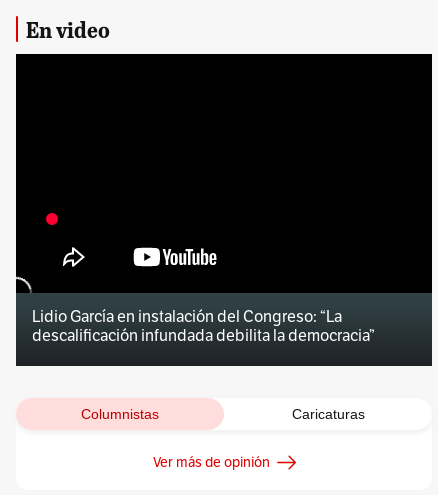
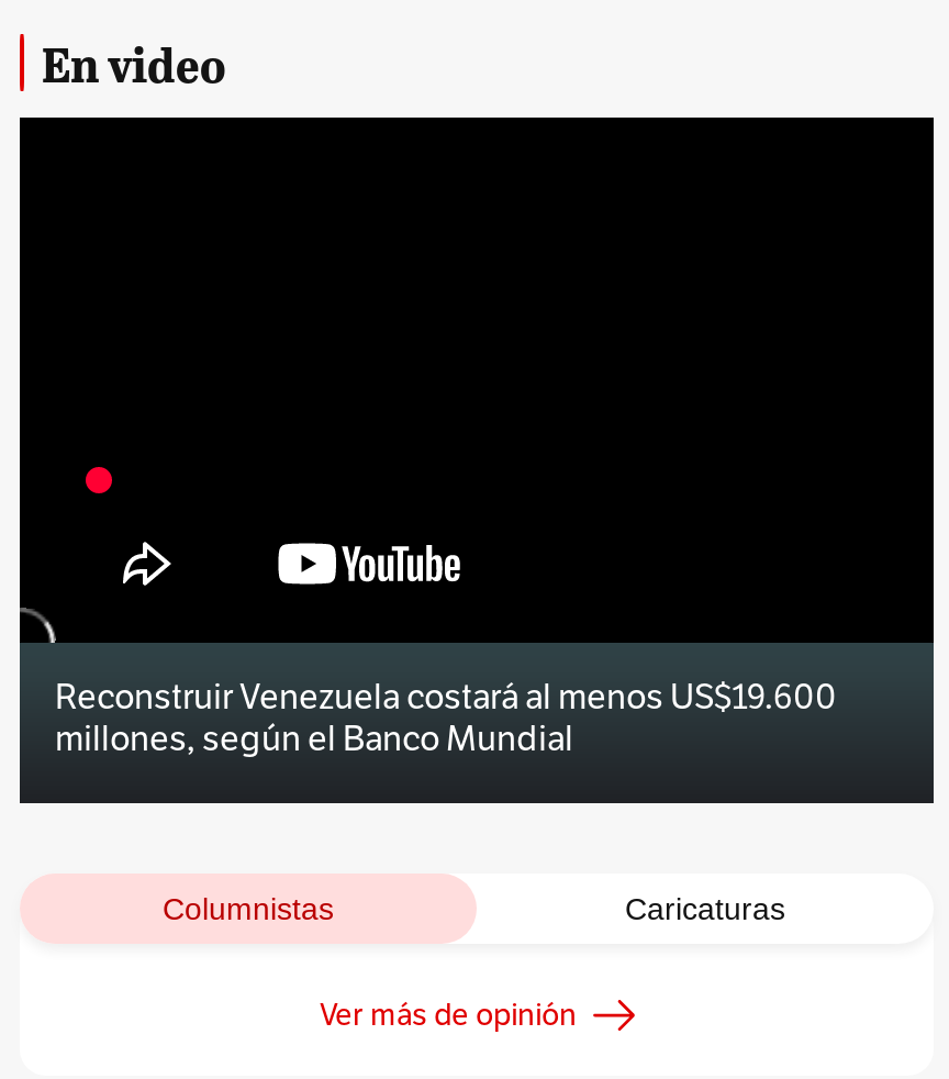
- Lidio García en instalación del Congreso: “La
- descalificación infundada debilita la democracia”
+ Reconstruir Venezuela costará al menos US$19.600
+ millones, según el Banco Mundial
